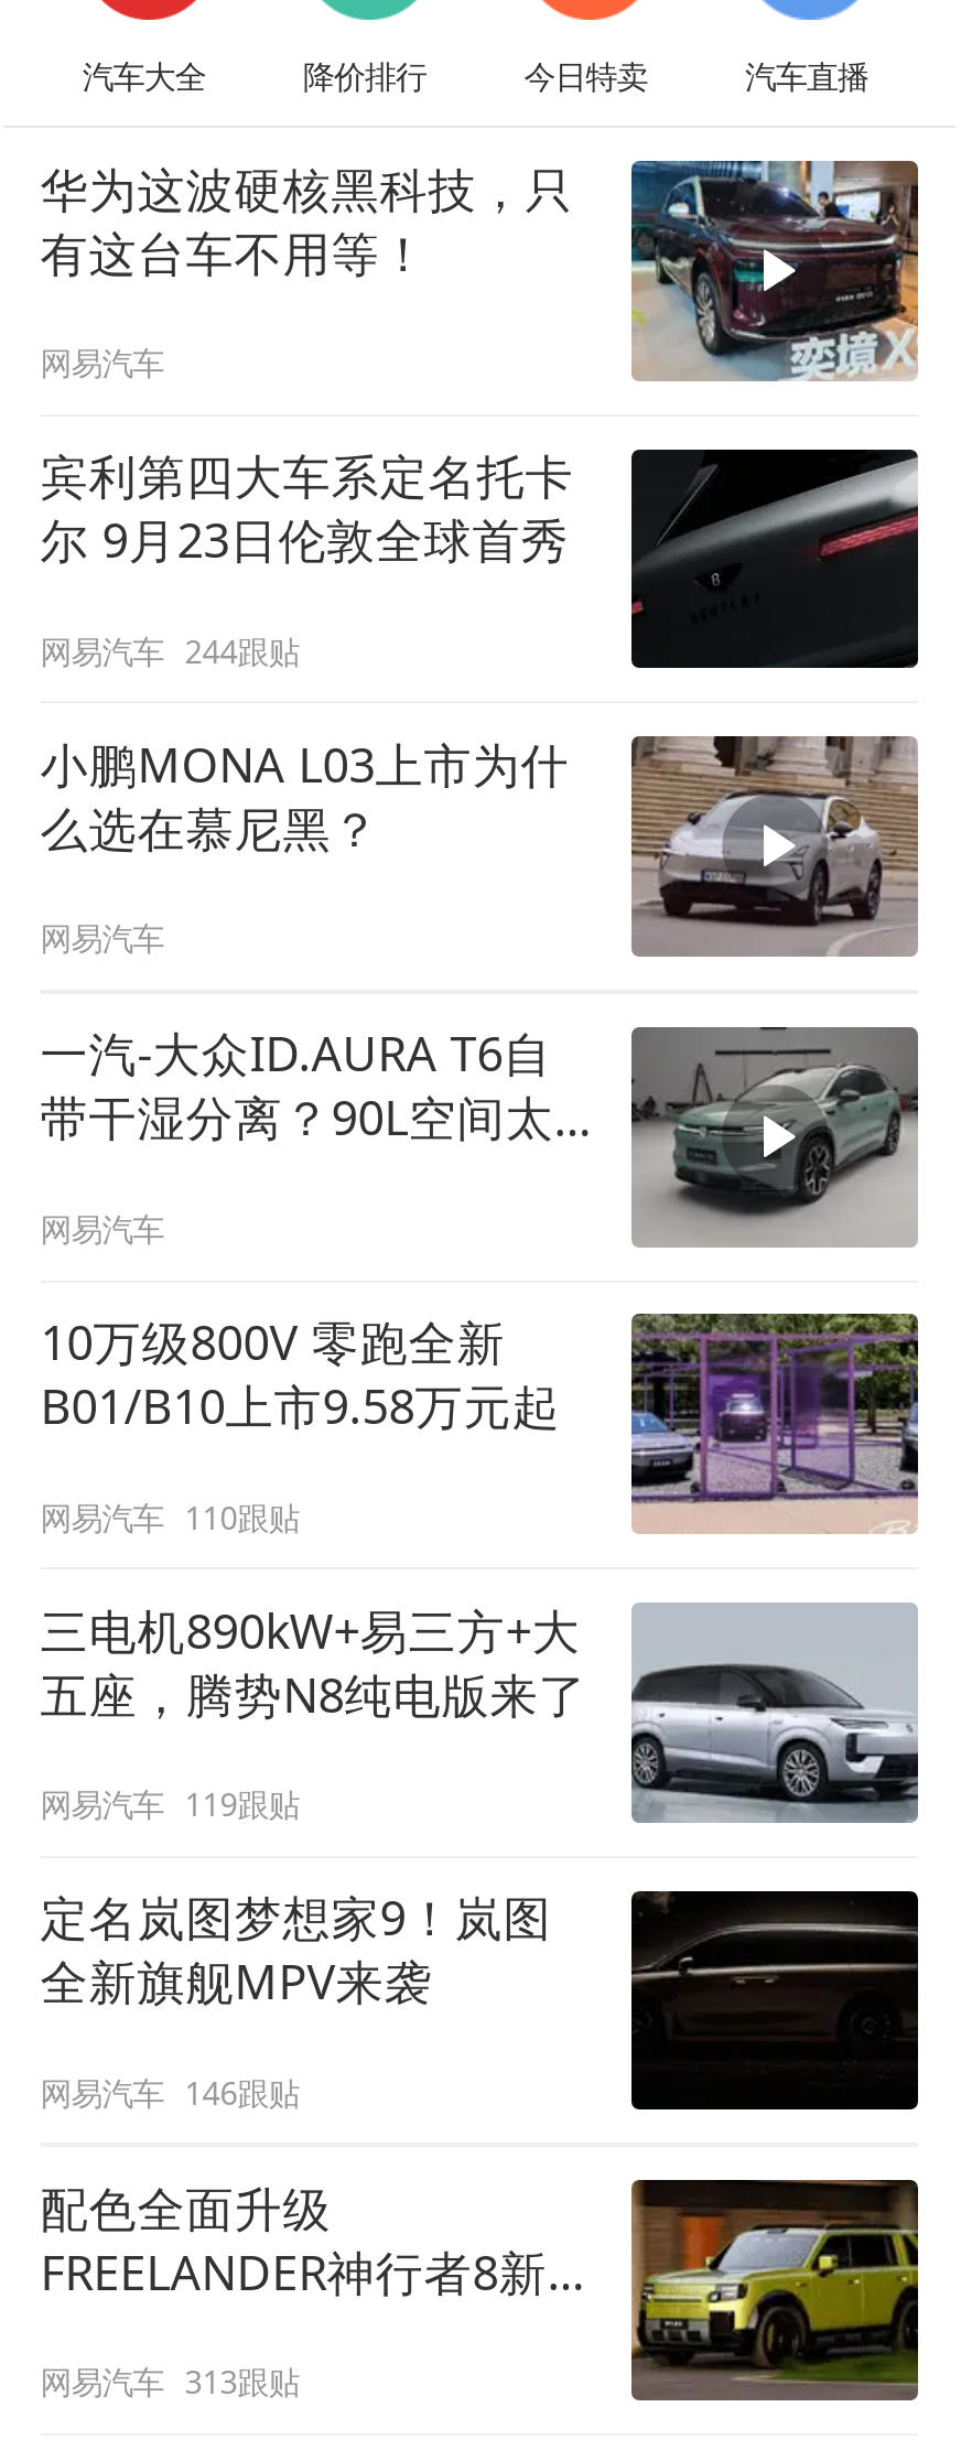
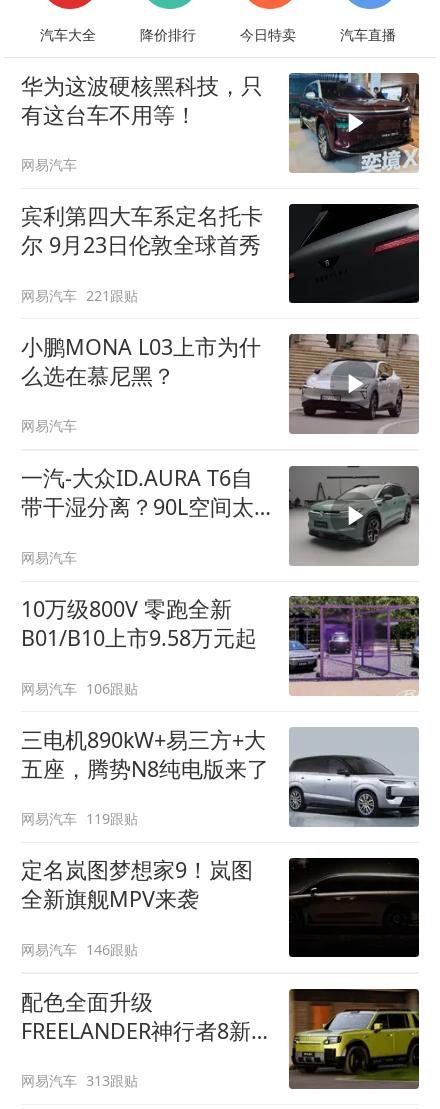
- 网易汽车 244跟贴
+ 网易汽车 221跟贴

- 网易汽车 110跟贴
+ 网易汽车 106跟贴
